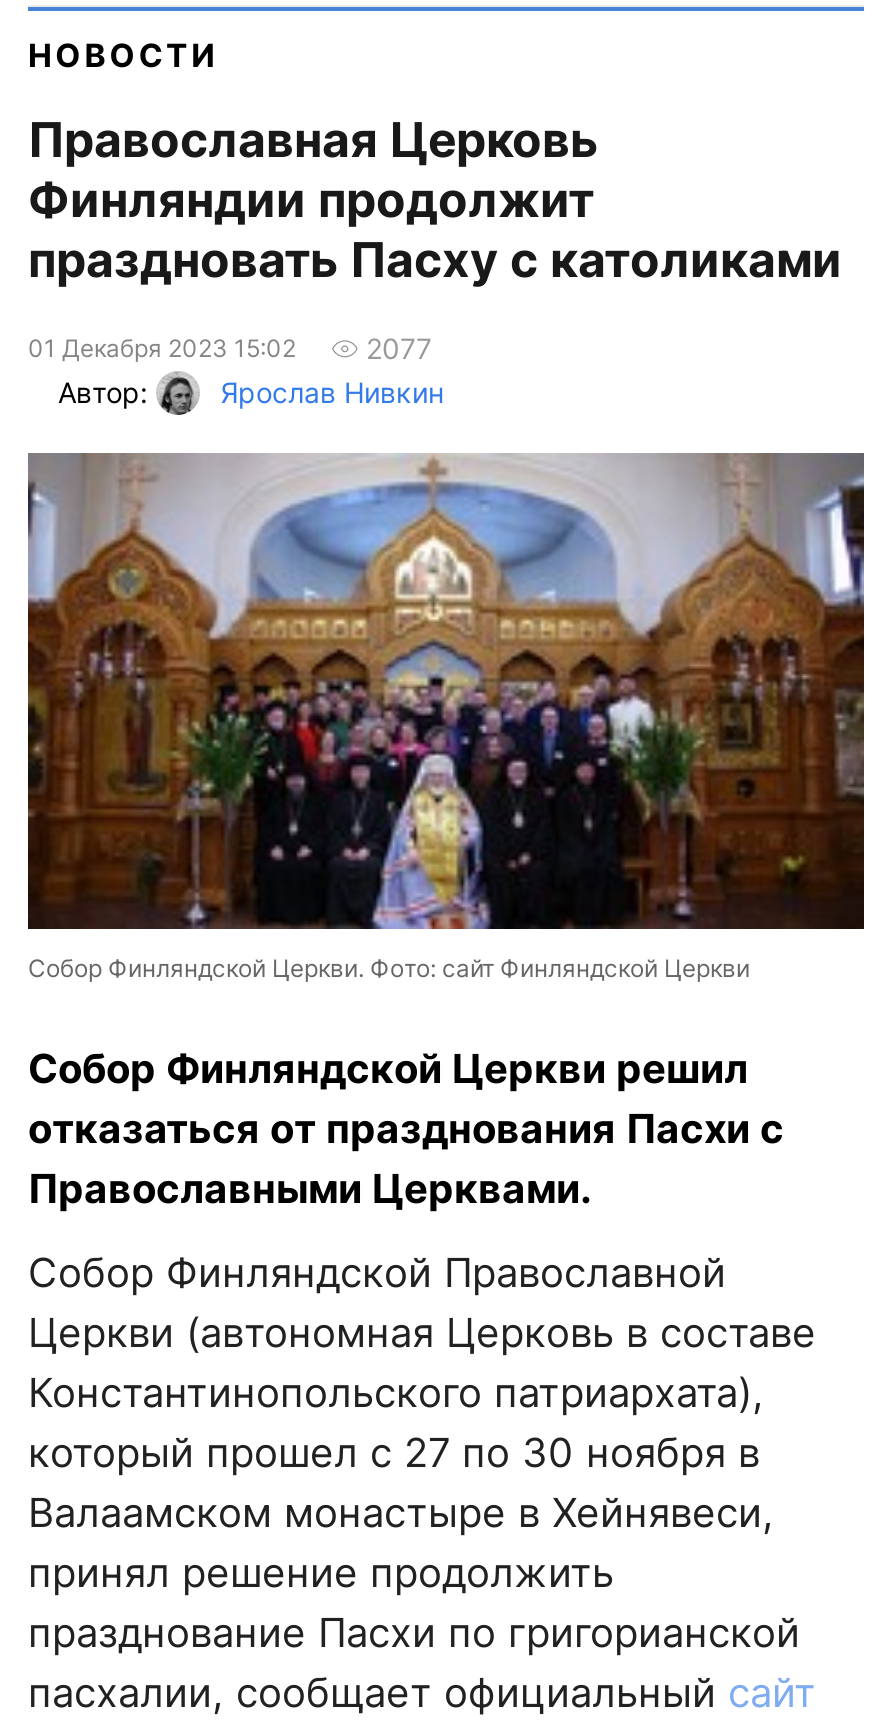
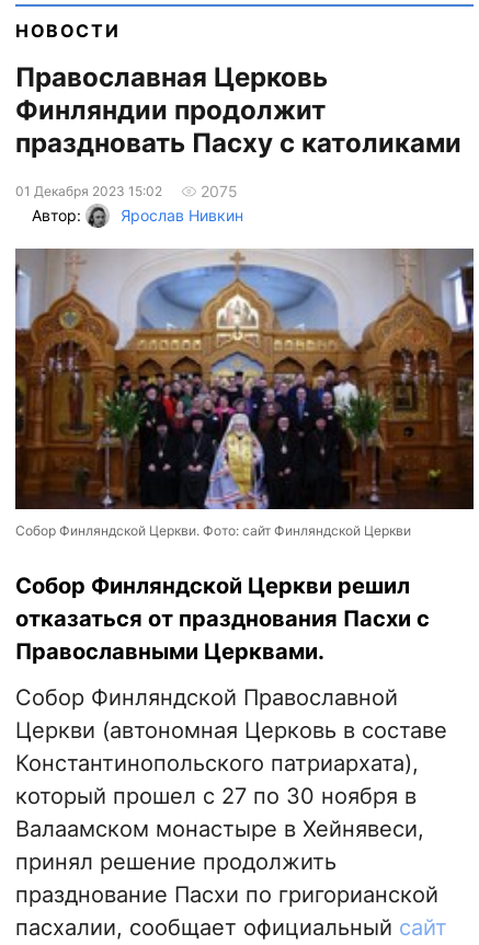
- 2077
+ 2075
